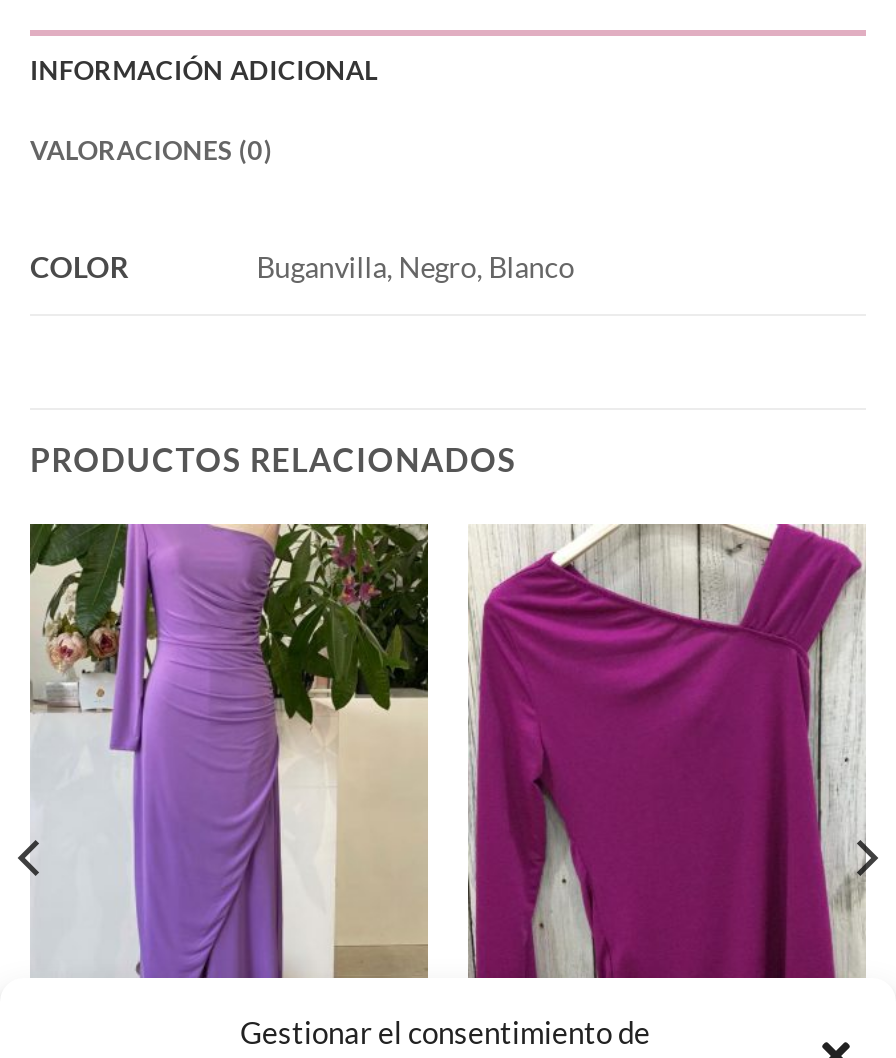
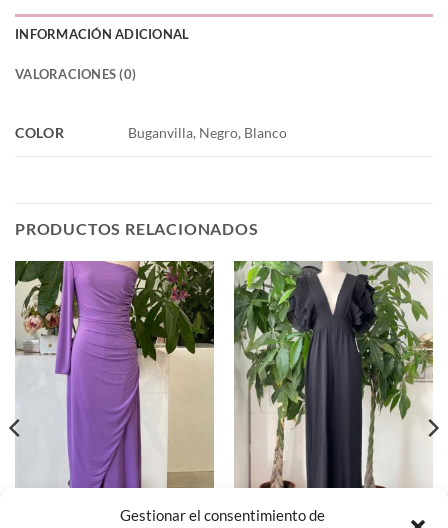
- [image]
+ [image]
